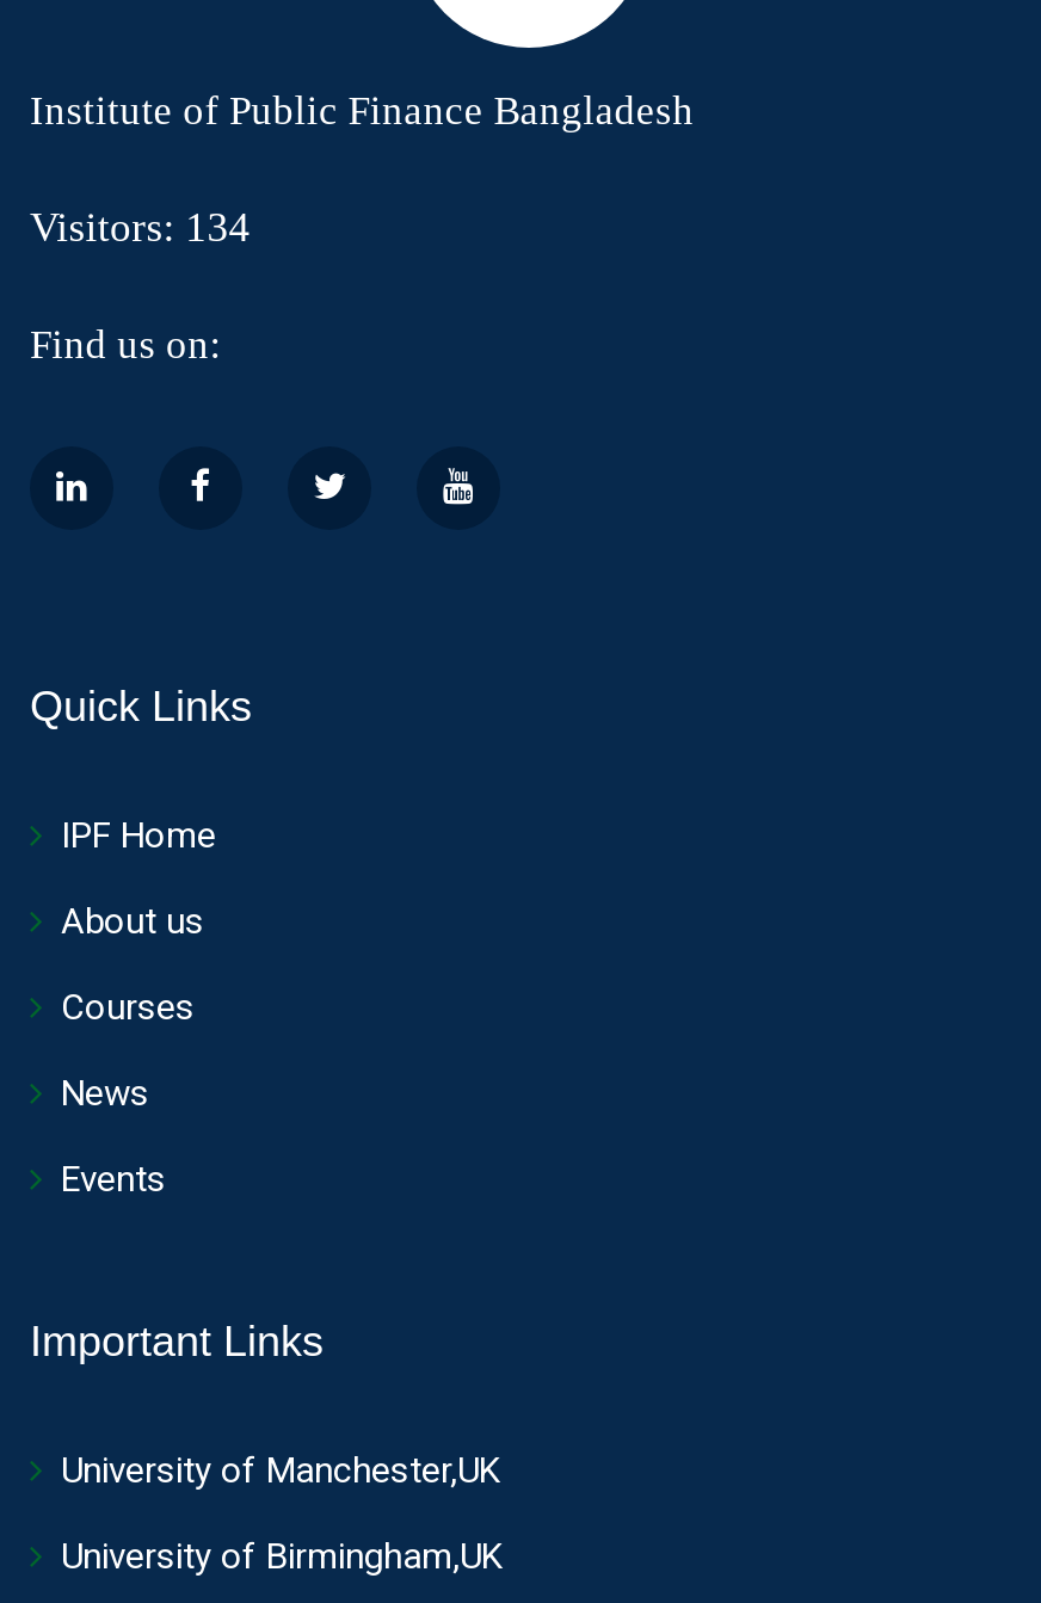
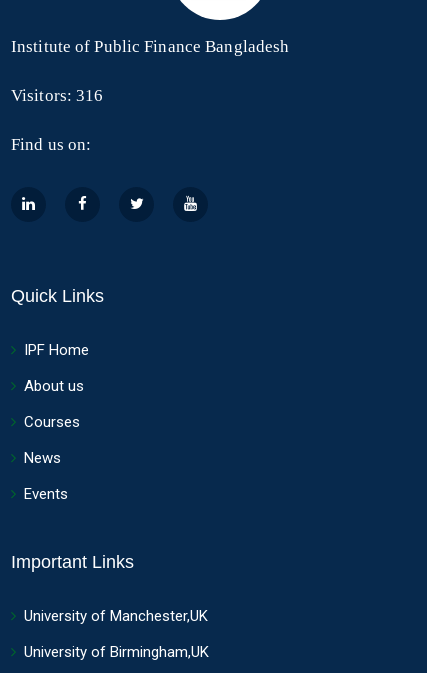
- Visitors: 134
+ Visitors: 316
